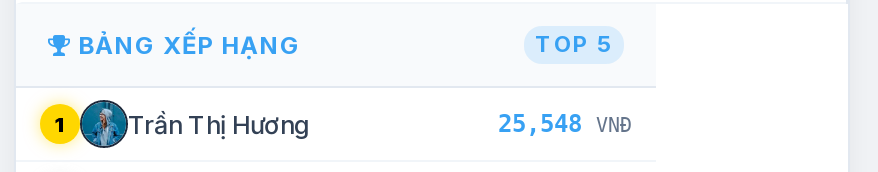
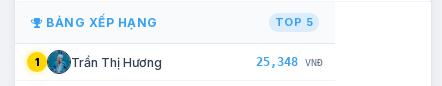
- 25,548 VNĐ
+ 25,348 VNĐ
